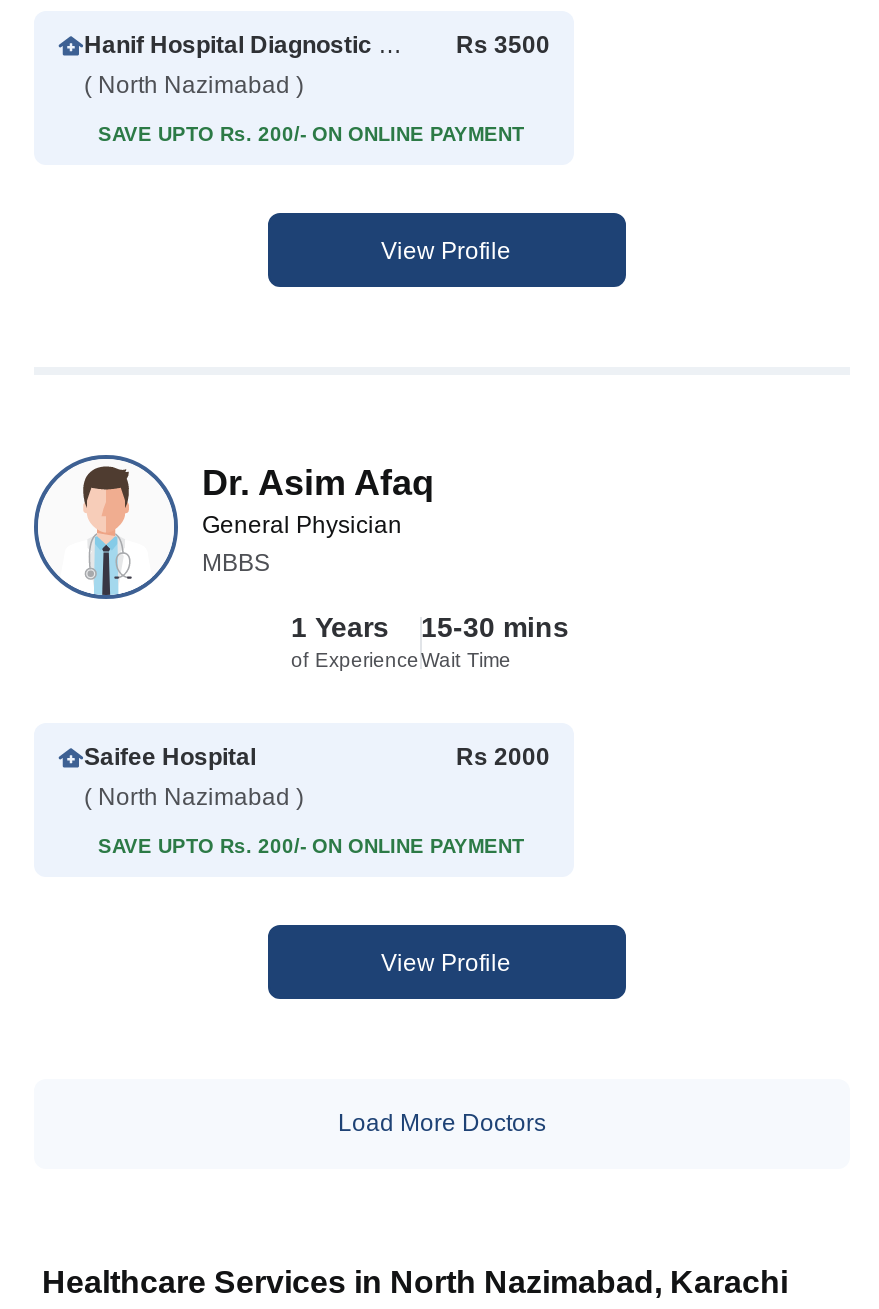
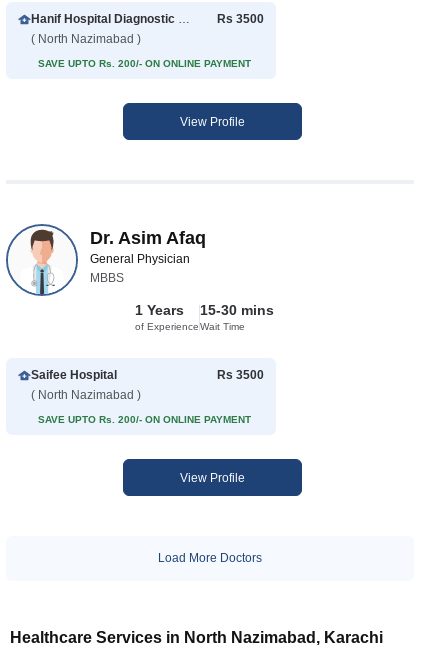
- Rs 2000
+ Rs 3500
